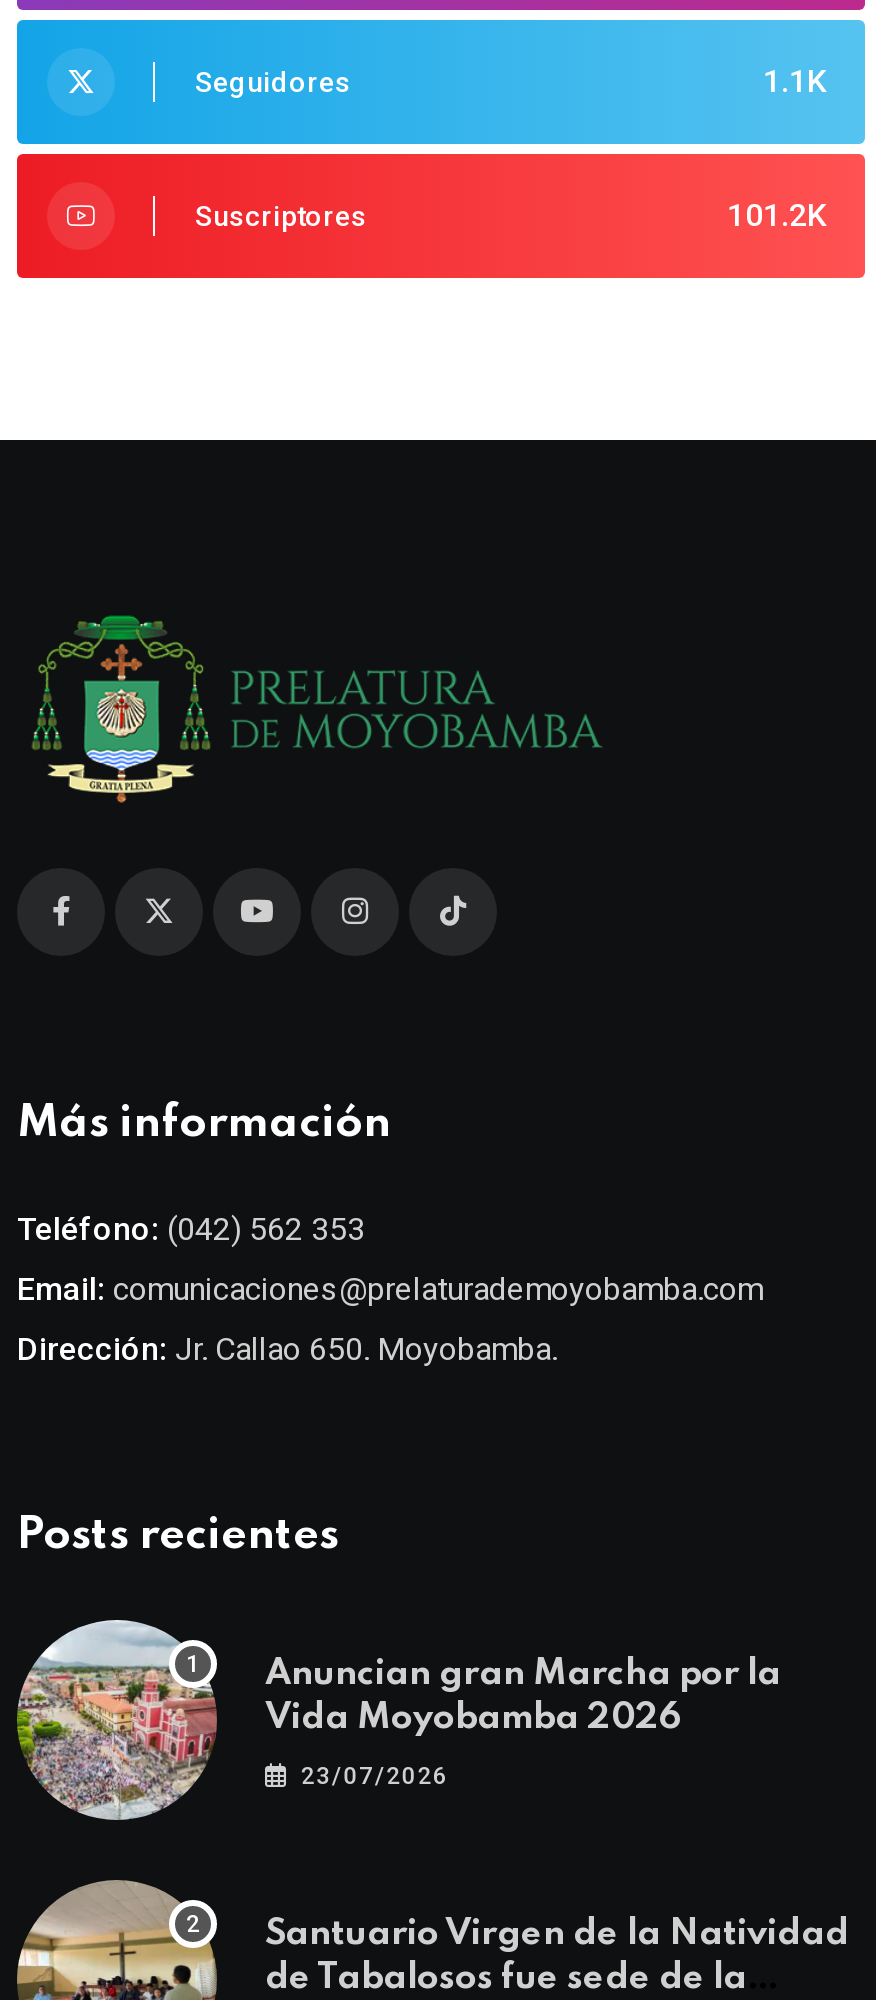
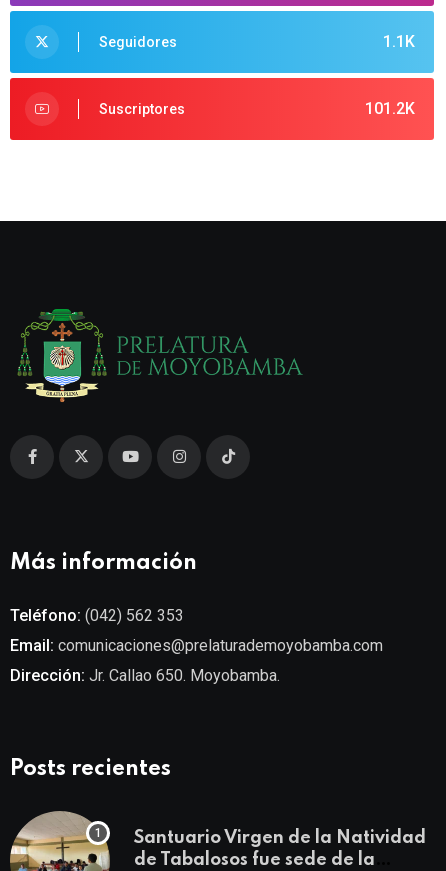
- [image]
- Anuncian gran Marcha por la
- Vida Moyobamba 2026
- 23/07/2026
